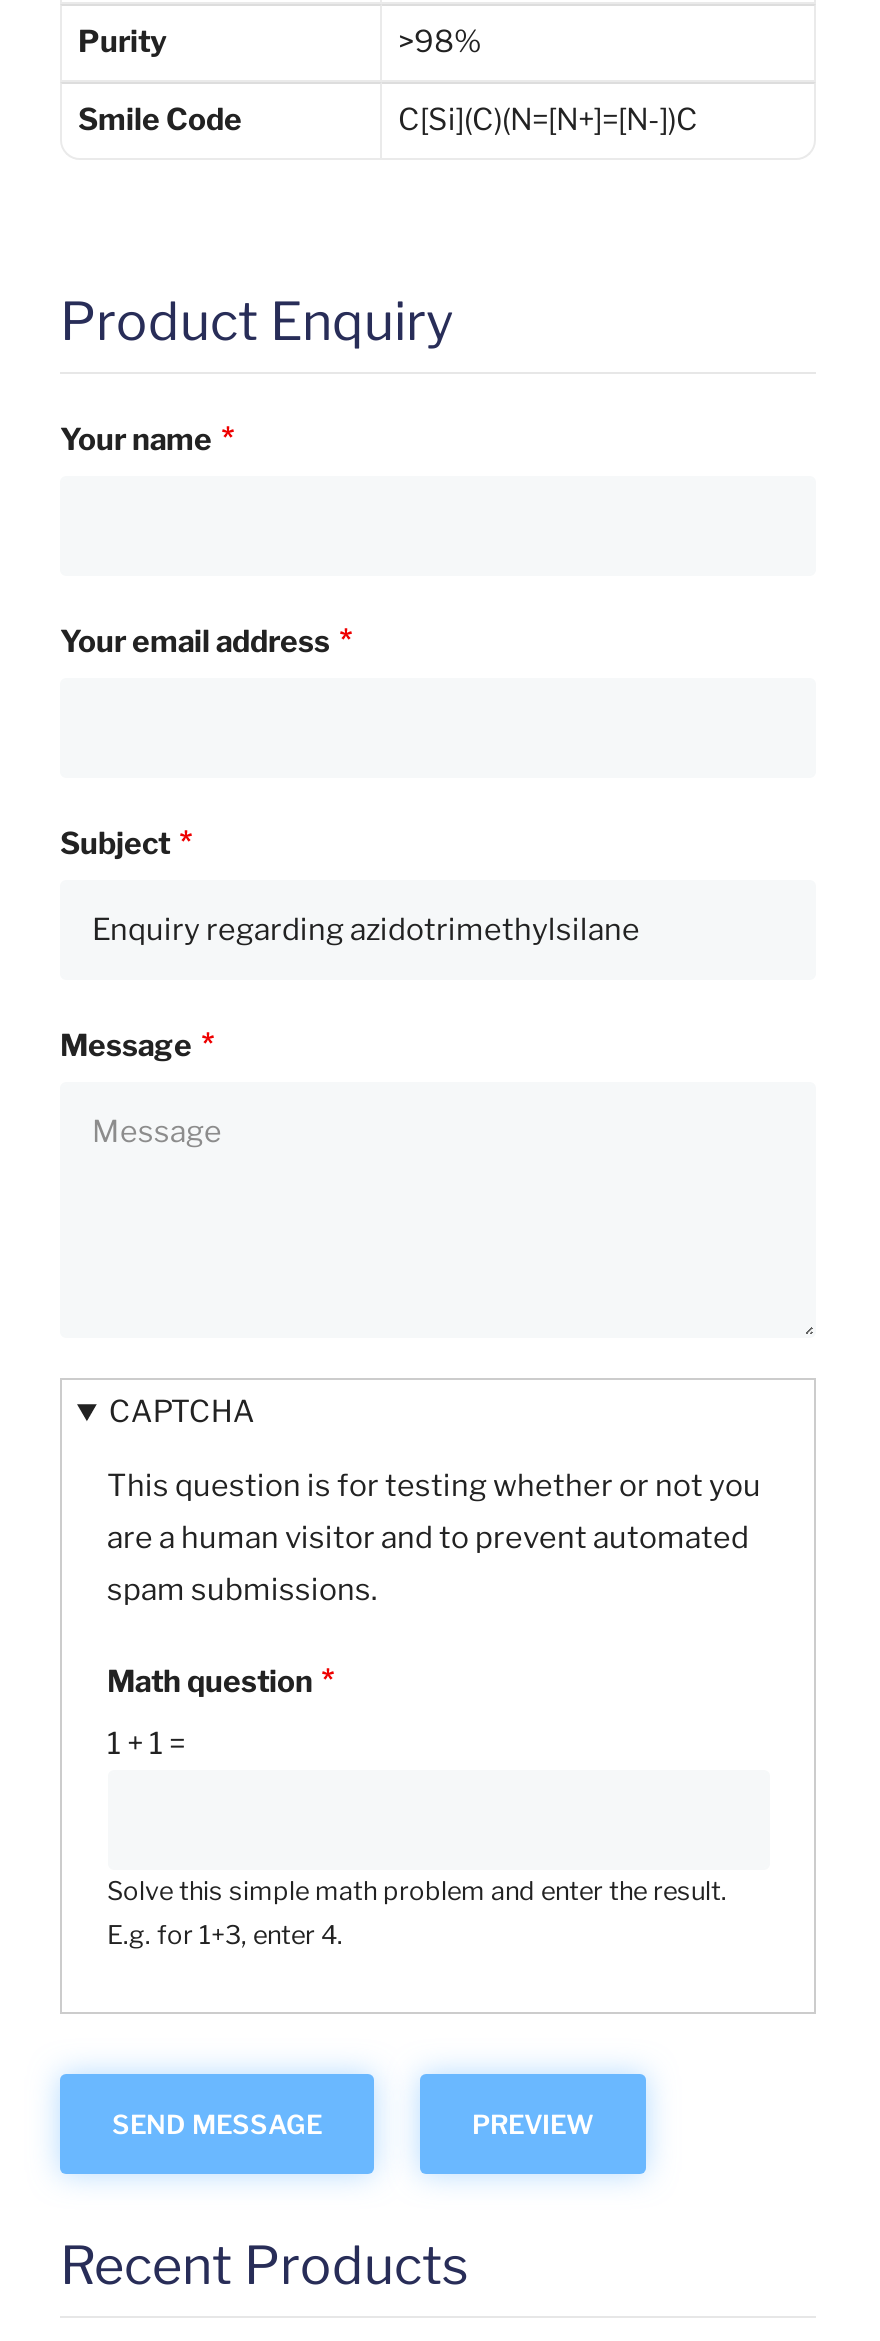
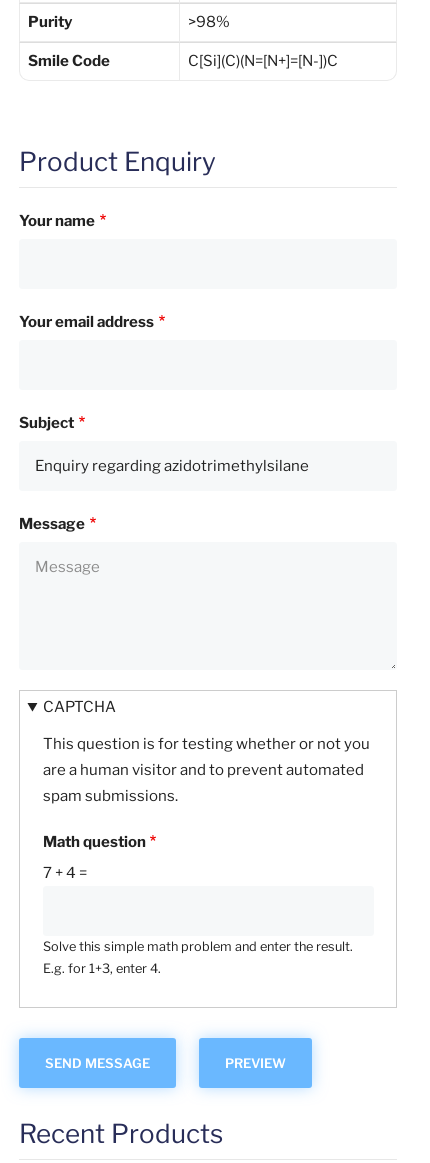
- 1 + 1 =
+ 7 + 4 =
